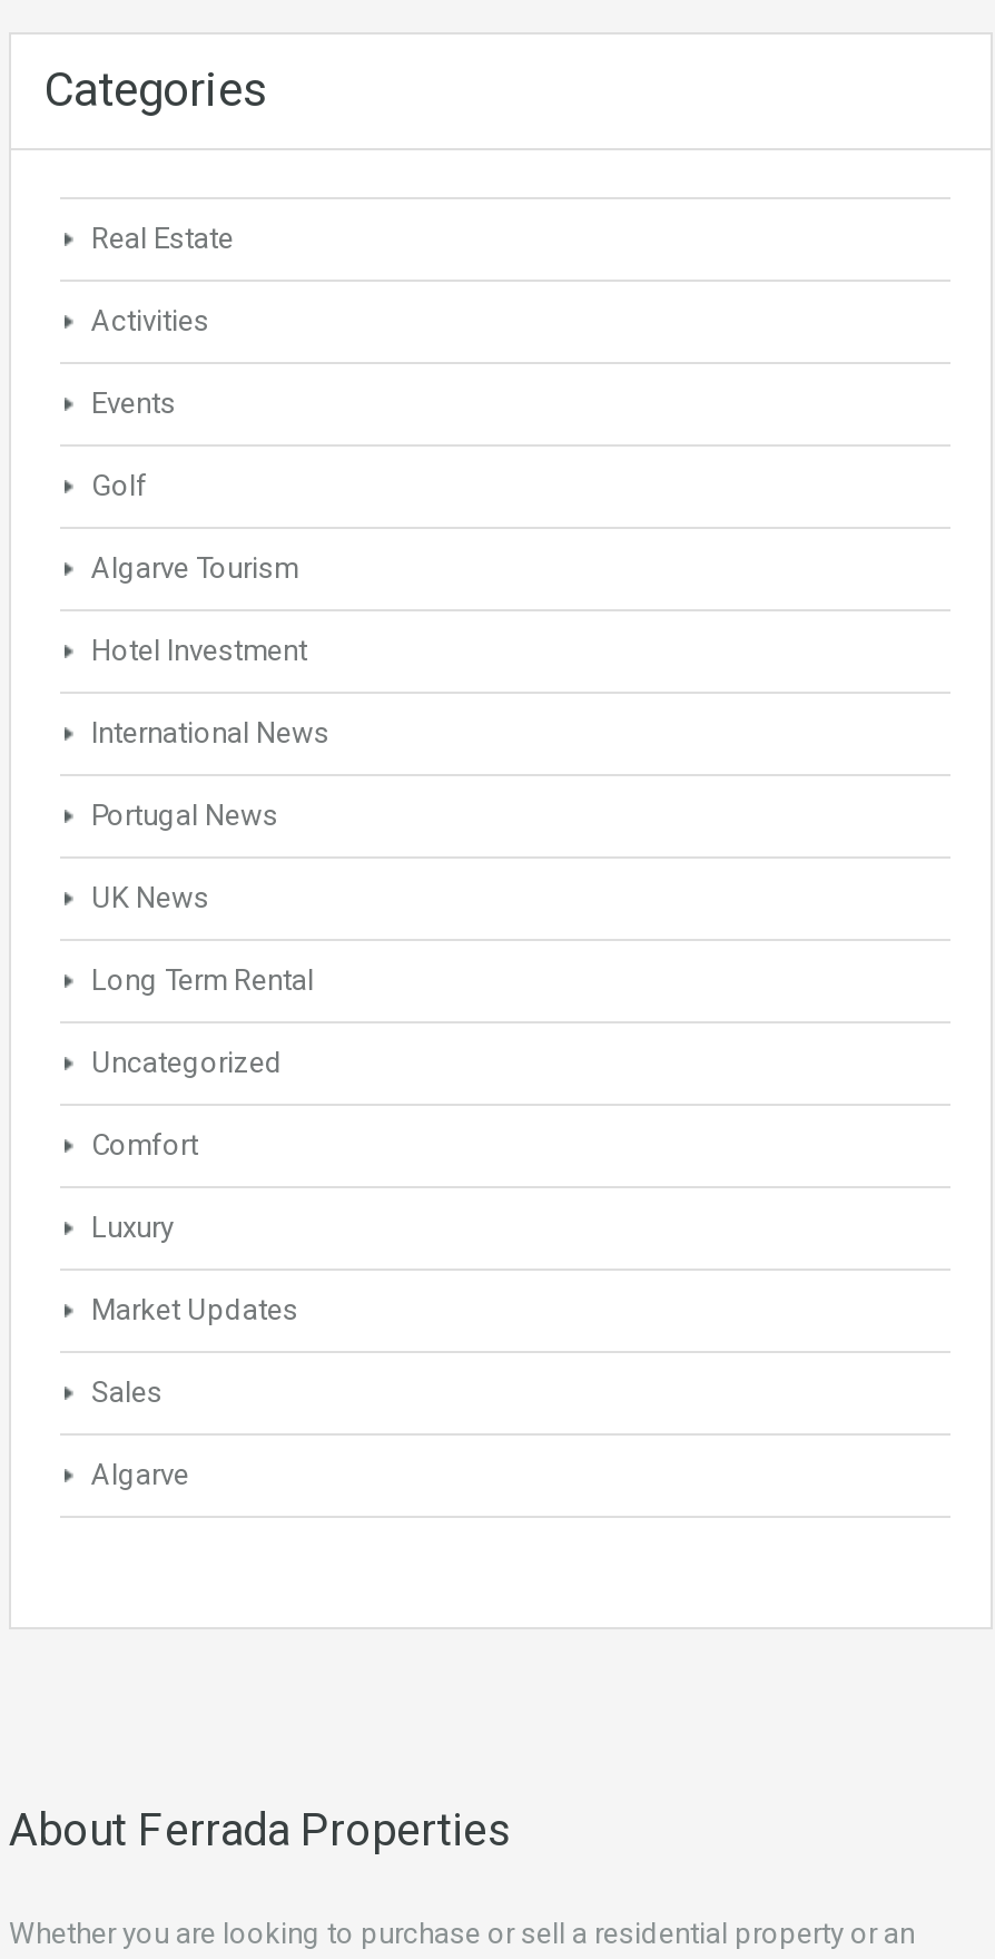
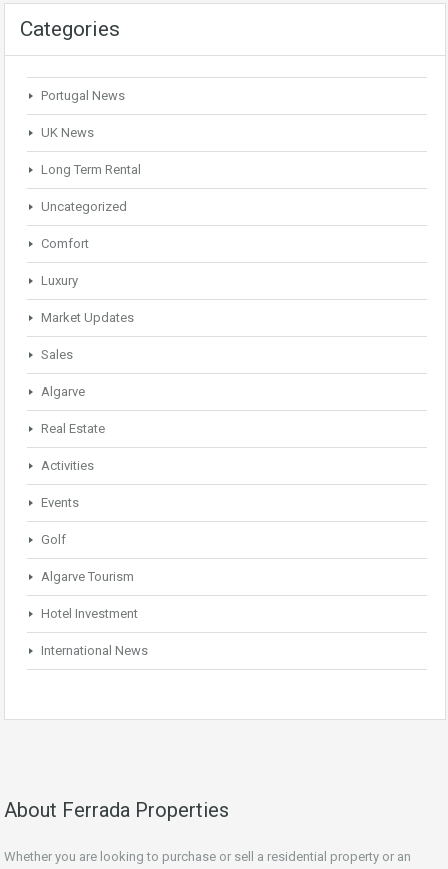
moved down: Real Estate | Activities | Events | Golf | Algarve Tourism | Hotel Investment | International News

moved up: Portugal News | UK News | Long Term Rental | ... | Sales | Algarve
